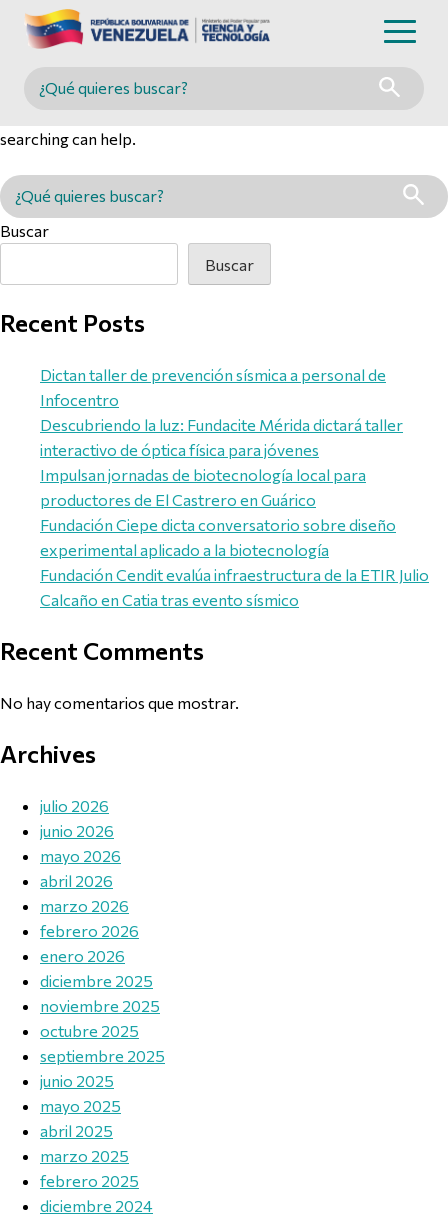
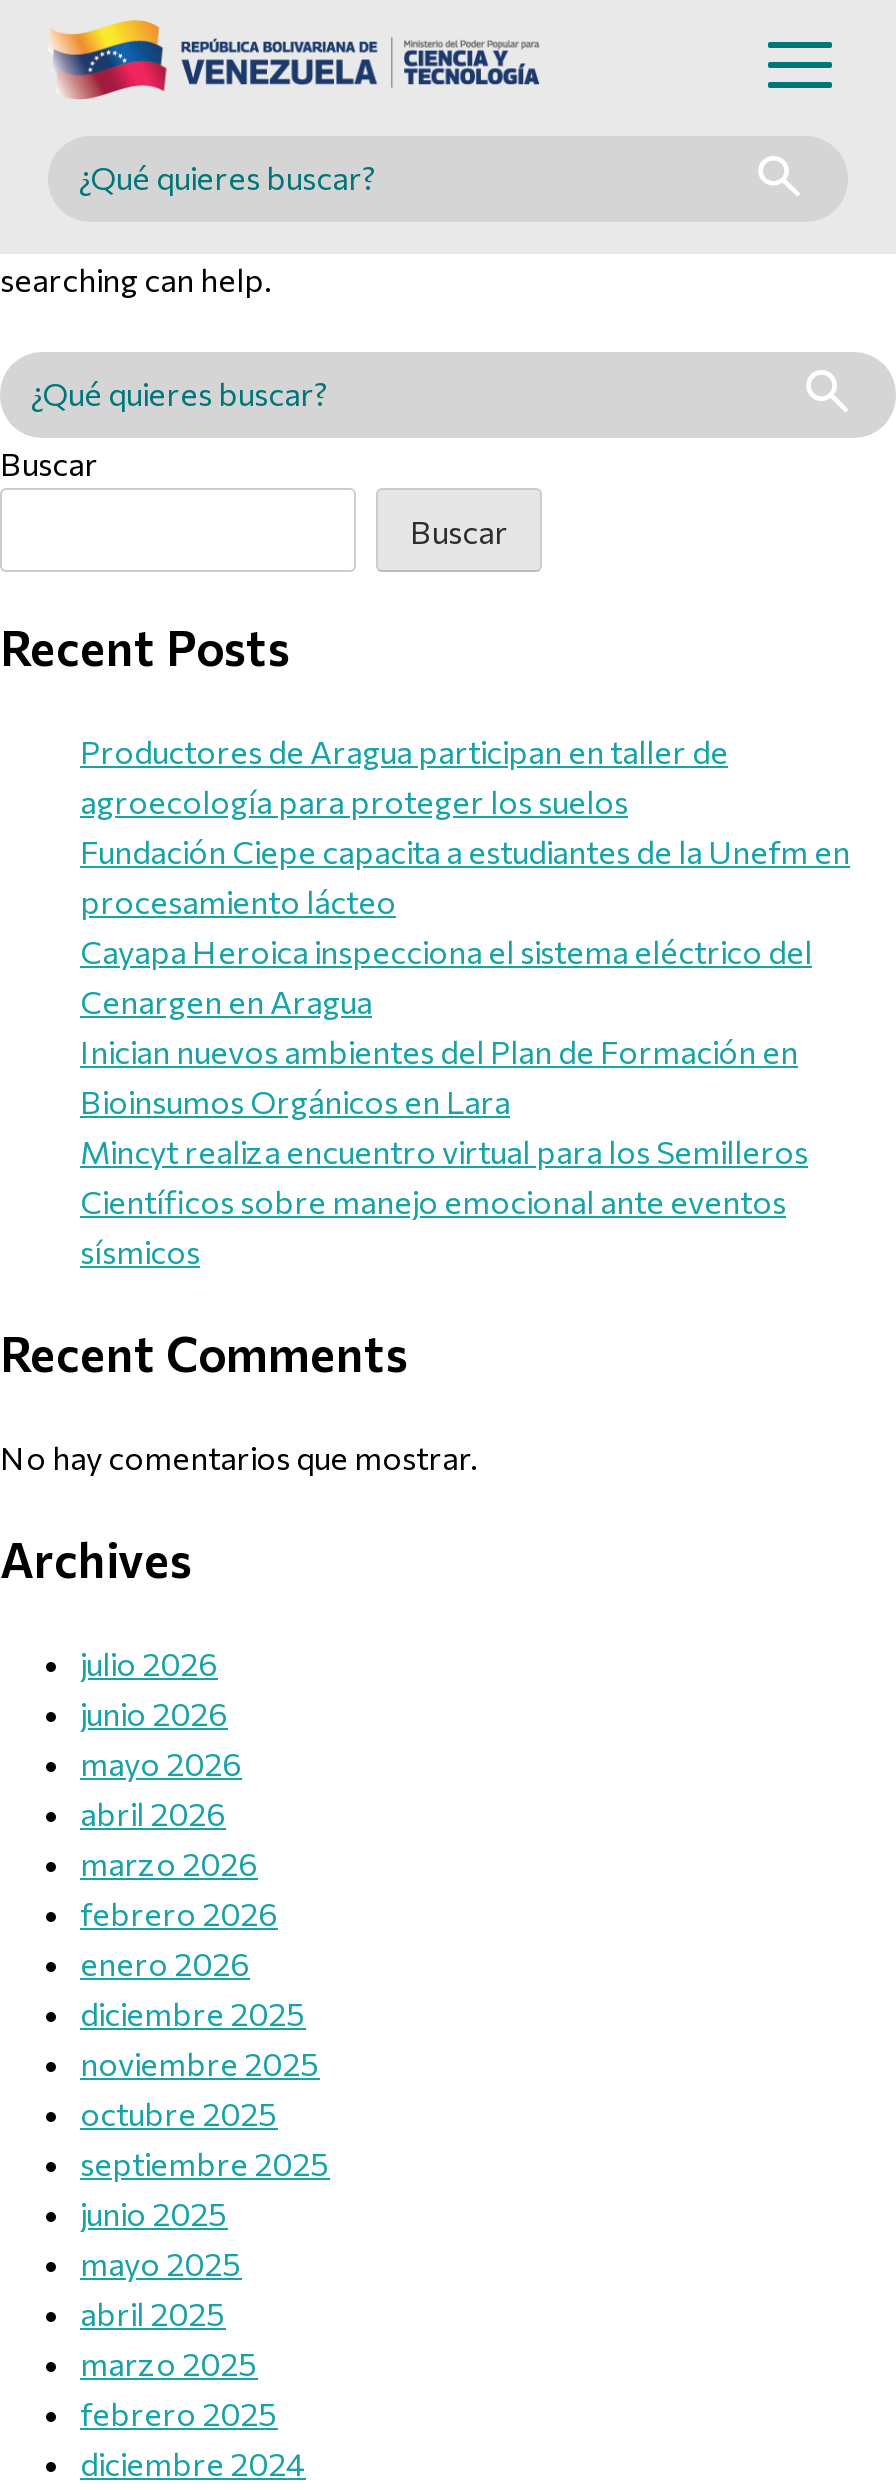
- Dictan taller de prevención sísmica a personal de
- Infocentro
- Descubriendo la luz: Fundacite Mérida dictará taller
- interactivo de óptica física para jóvenes
- Impulsan jornadas de biotecnología local para
- productores de El Castrero en Guárico
- Fundación Ciepe dicta conversatorio sobre diseño
- experimental aplicado a la biotecnología
- Fundación Cendit evalúa infraestructura de la ETIR Julio
- Calcaño en Catia tras evento sísmico
+ Productores de Aragua participan en taller de
+ agroecología para proteger los suelos
+ Fundación Ciepe capacita a estudiantes de la Unefm en
+ procesamiento lácteo
+ Cayapa Heroica inspecciona el sistema eléctrico del
+ Cenargen en Aragua
+ Inician nuevos ambientes del Plan de Formación en
+ Bioinsumos Orgánicos en Lara
+ Mincyt realiza encuentro virtual para los Semilleros
+ Científicos sobre manejo emocional ante eventos
+ sísmicos
